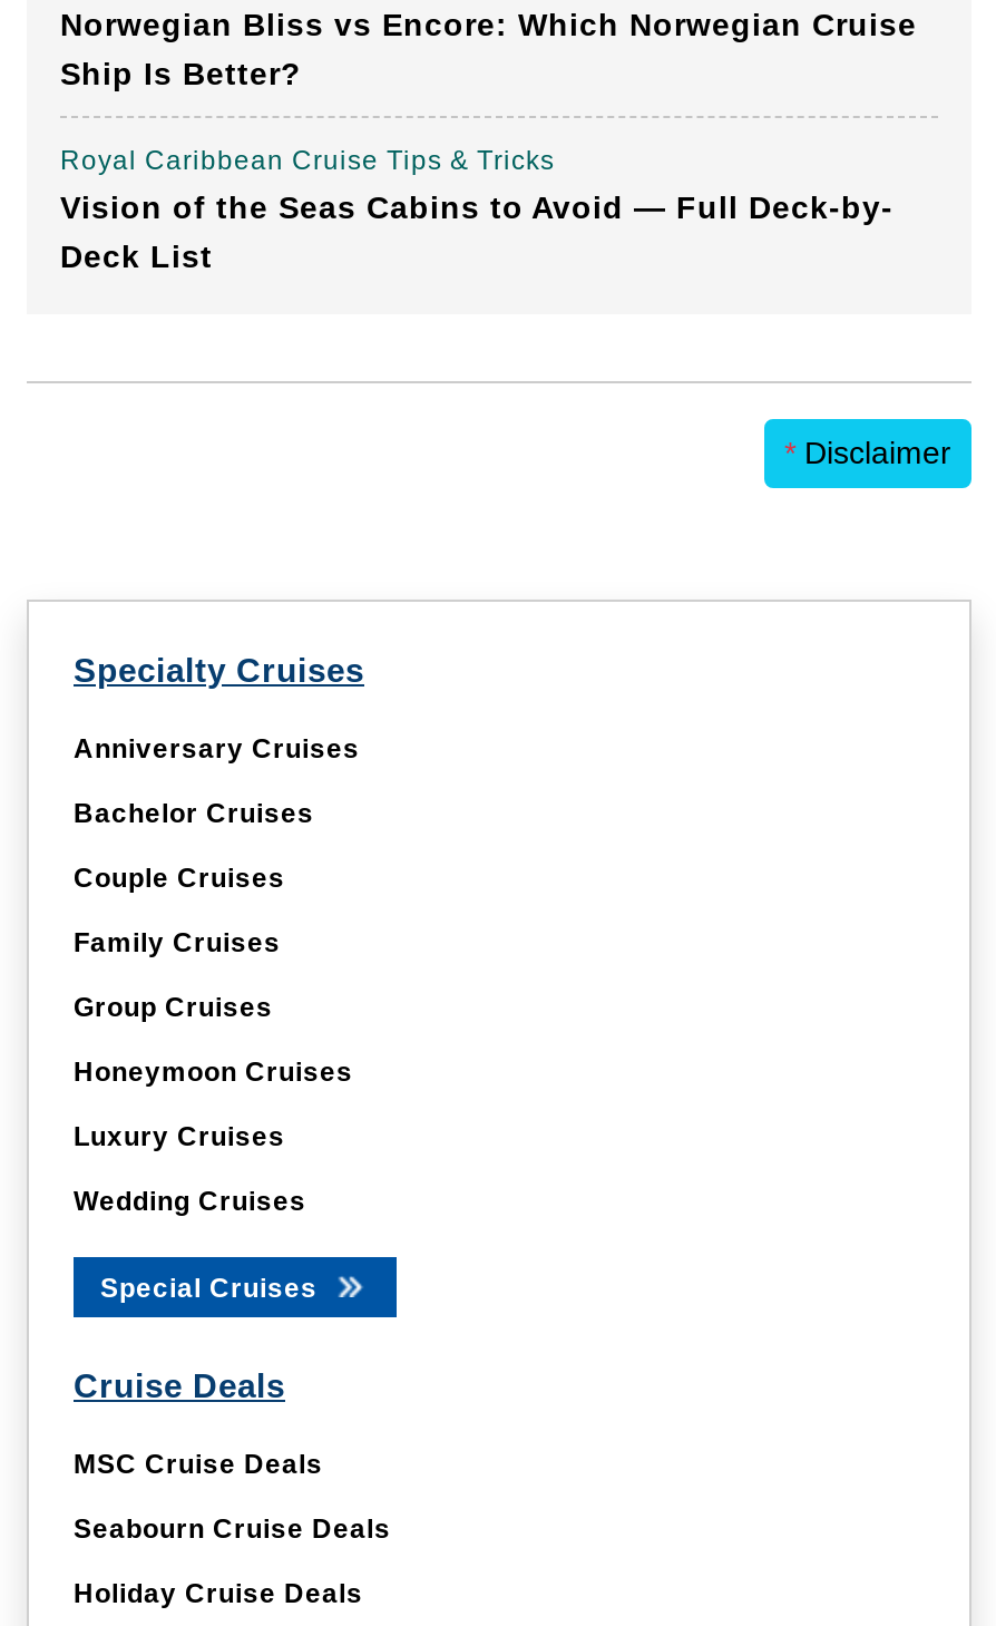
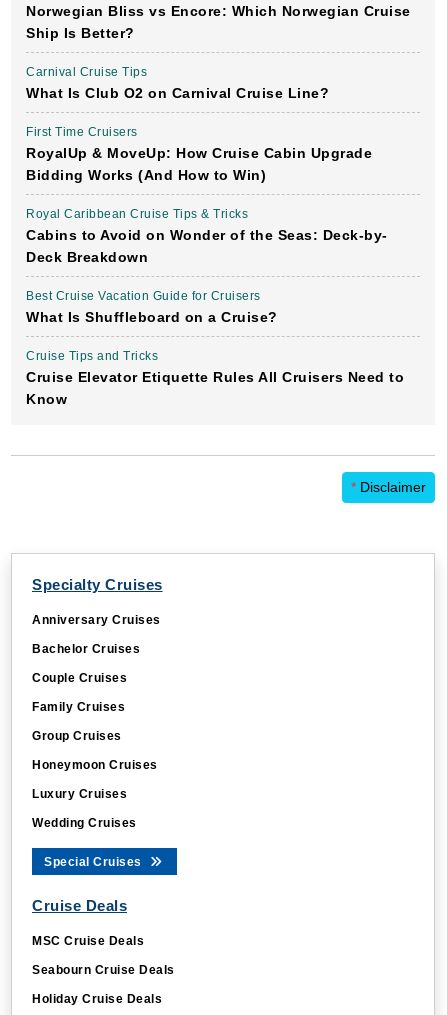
+ Carnival Cruise Tips
+ What Is Club O2 on Carnival Cruise Line?
+ First Time Cruisers
+ RoyalUp & MoveUp: How Cruise Cabin Upgrade
+ Bidding Works (And How to Win)

- Vision of the Seas Cabins to Avoid — Full Deck-by-
- Deck List
+ Cabins to Avoid on Wonder of the Seas: Deck-by-
+ Deck Breakdown
+ Best Cruise Vacation Guide for Cruisers
+ What Is Shuffleboard on a Cruise?
+ Cruise Tips and Tricks
+ Cruise Elevator Etiquette Rules All Cruisers Need to
+ Know
